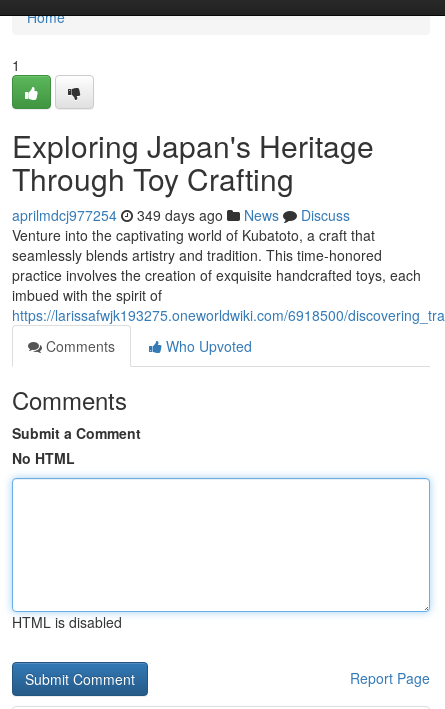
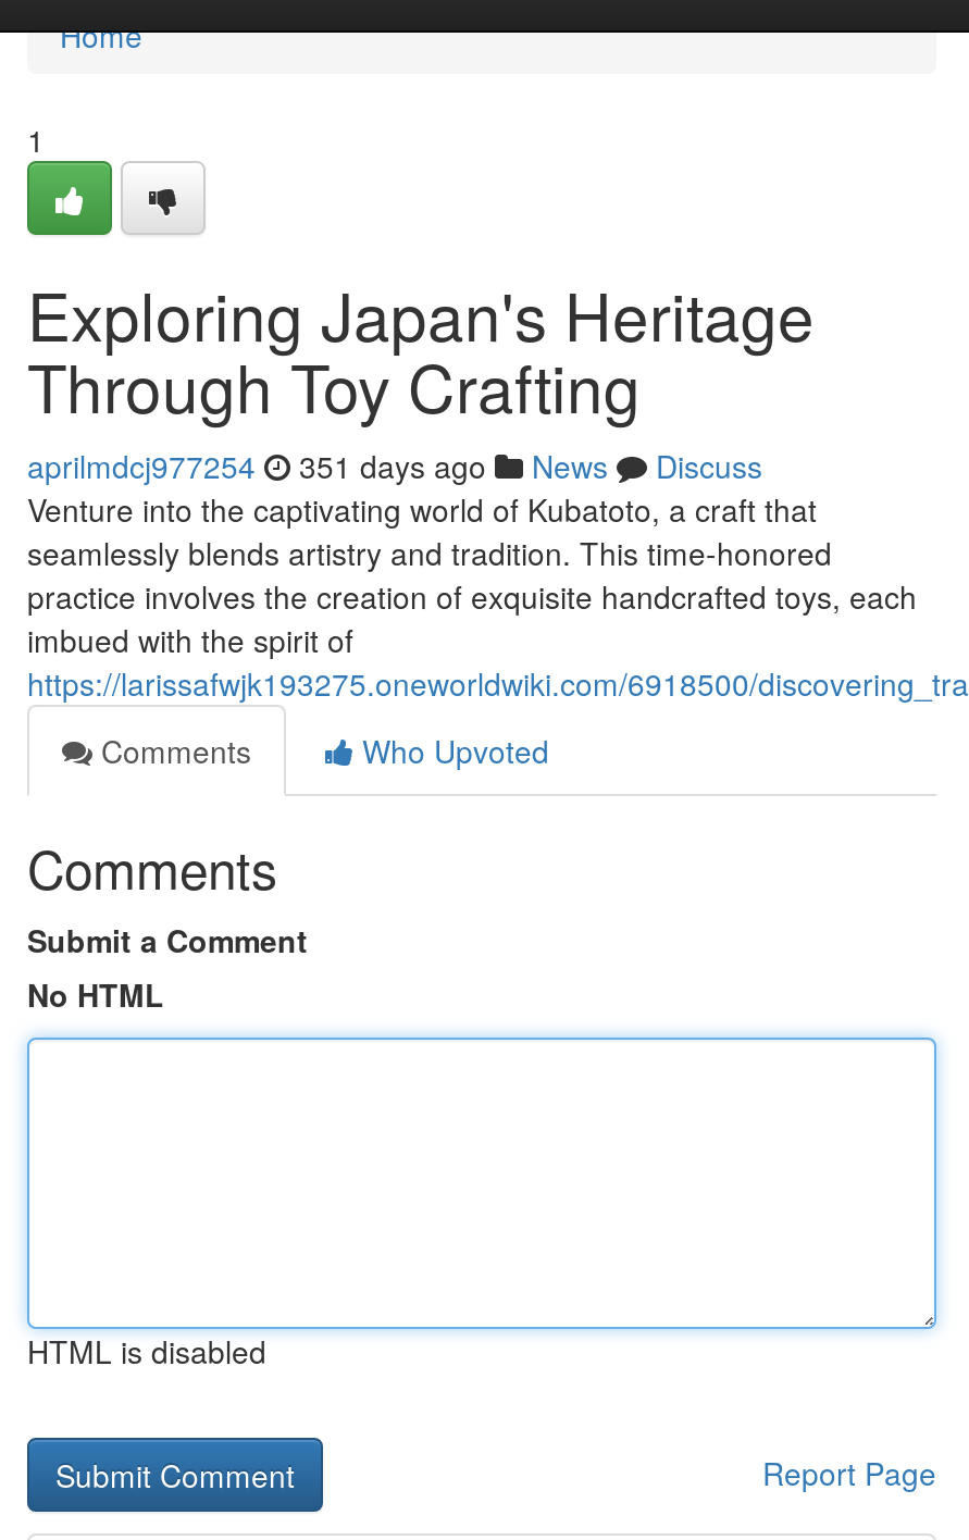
- aprilmdcj977254 349 days ago News Discuss
+ aprilmdcj977254 351 days ago News Discuss
